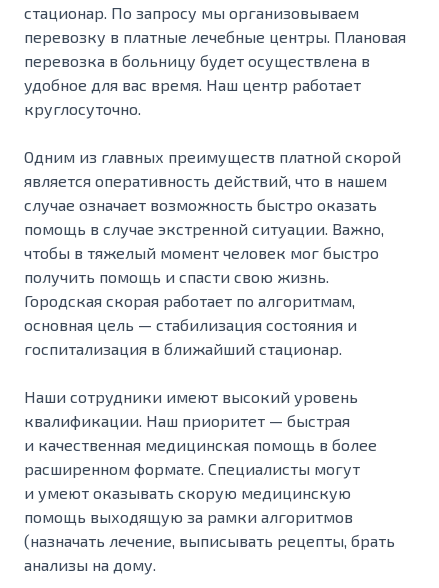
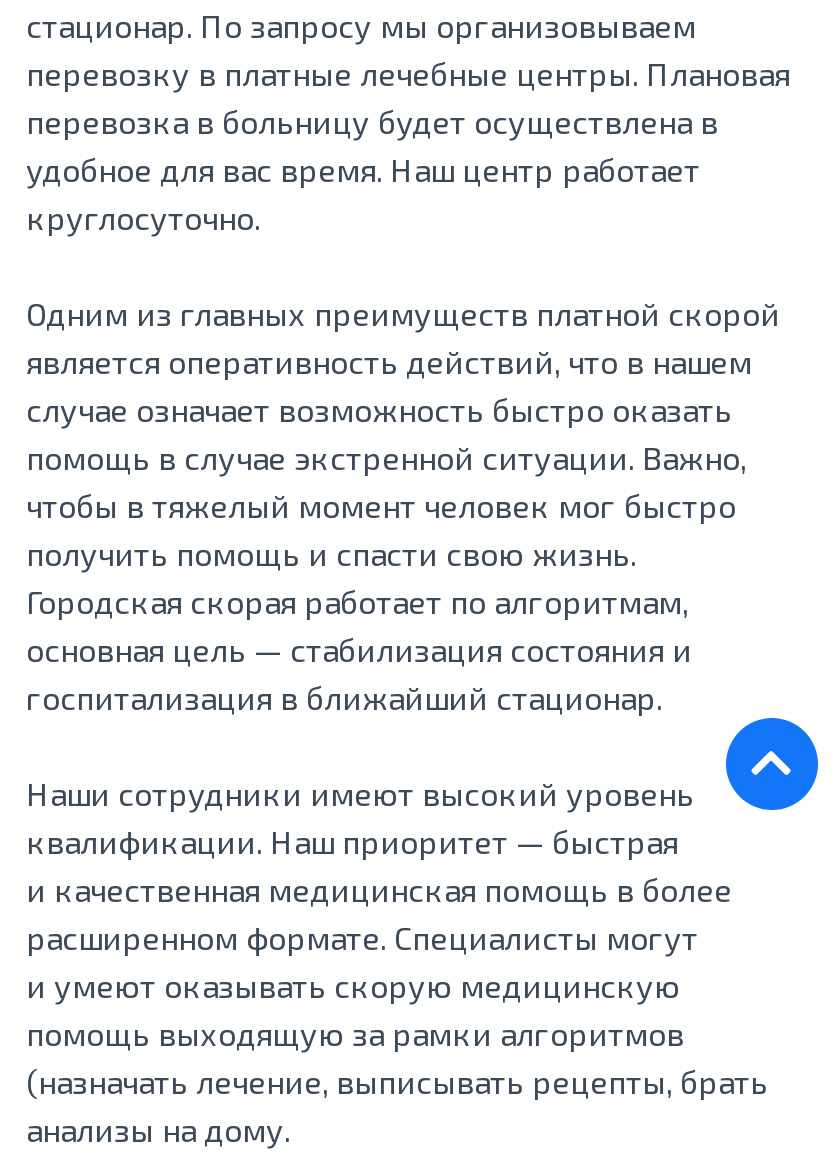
+ [image]
